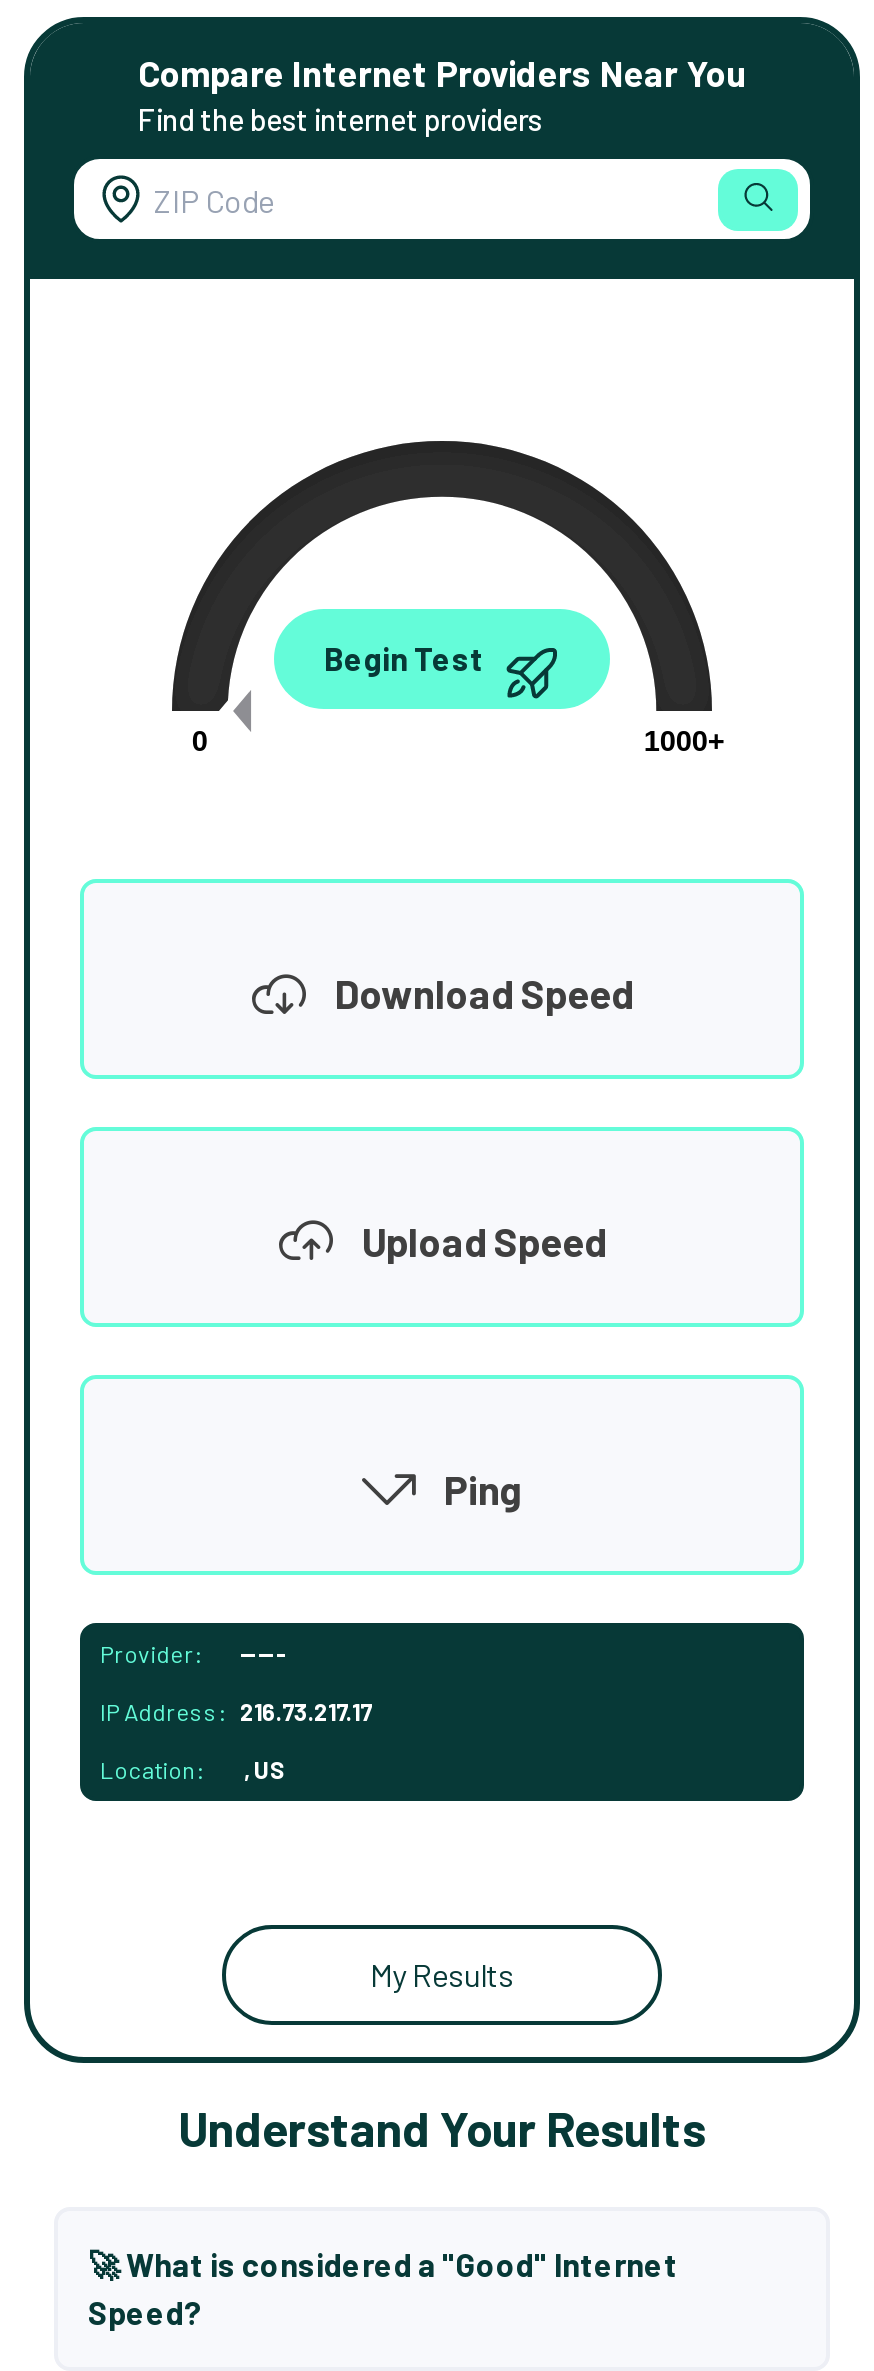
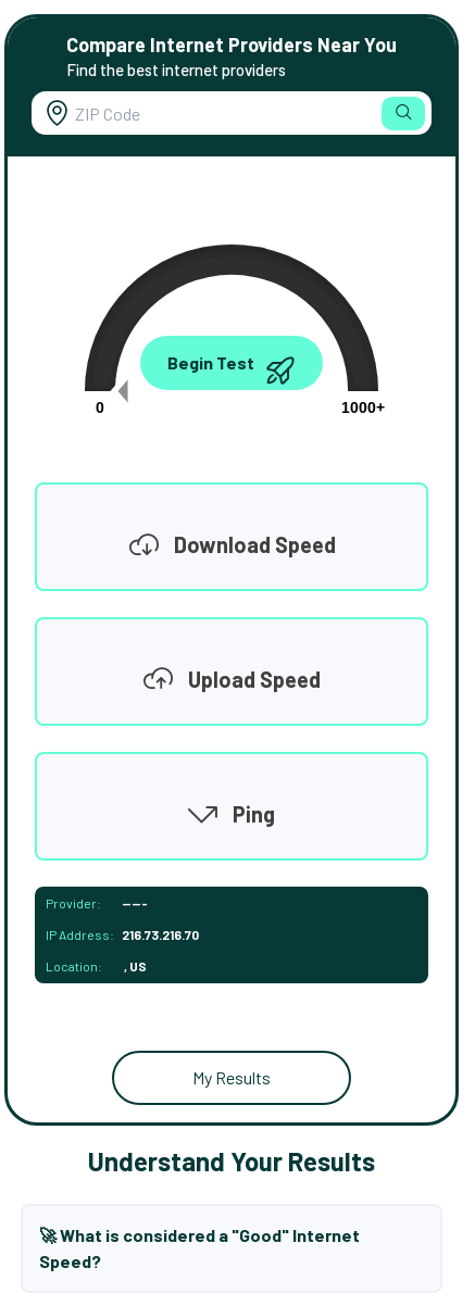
- IP Address: 216.73.217.17
+ IP Address: 216.73.216.70
